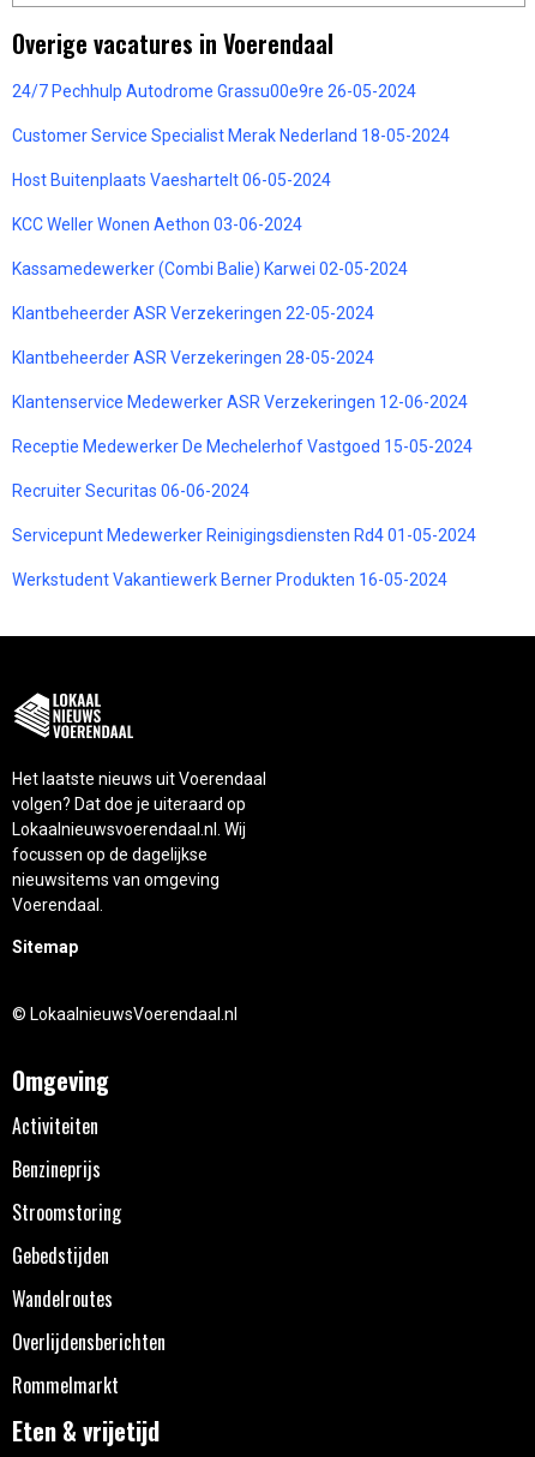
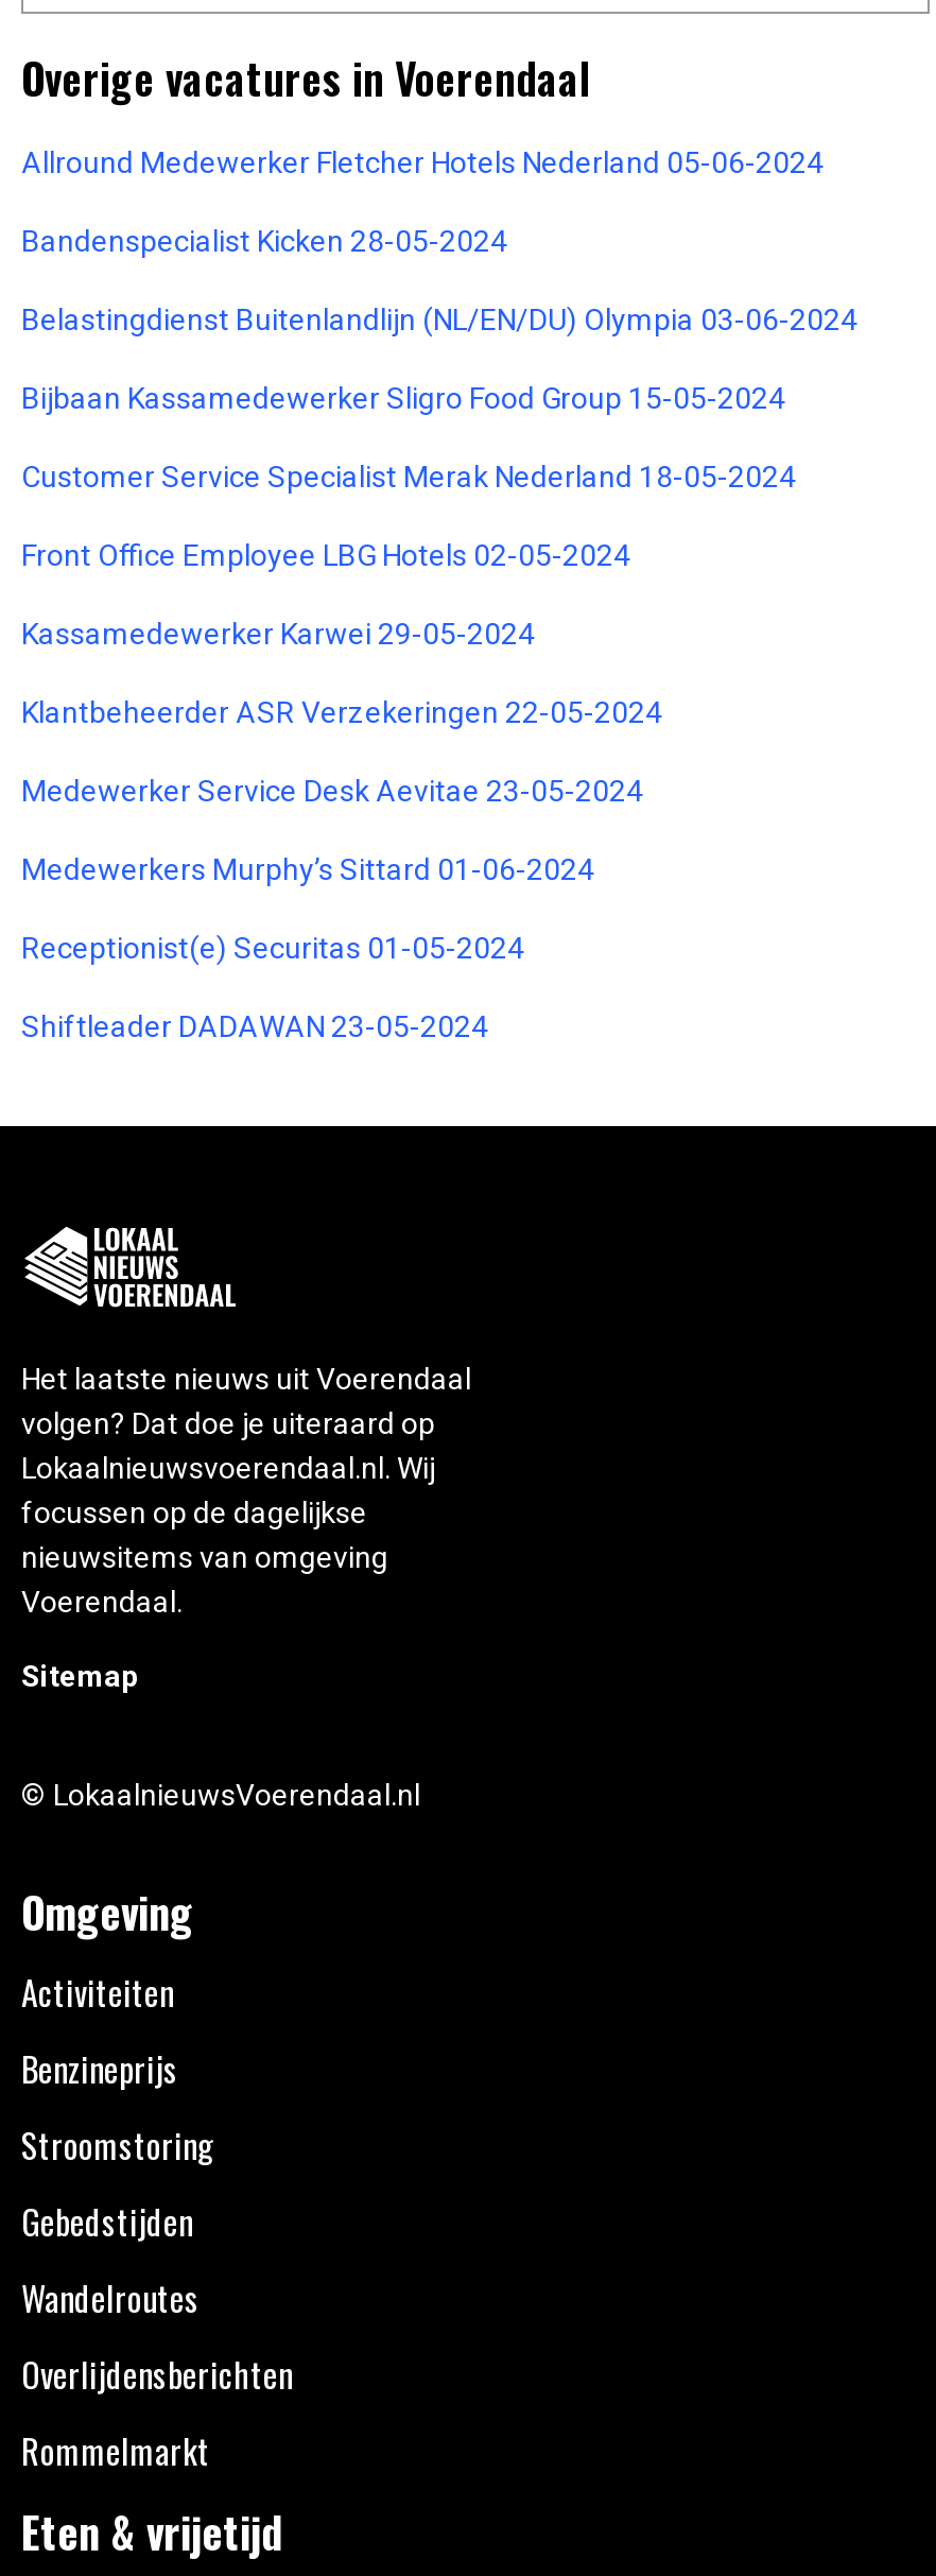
- 24/7 Pechhulp Autodrome Grassu00e9re 26-05-2024
+ Allround Medewerker Fletcher Hotels Nederland 05-06-2024
+ Bandenspecialist Kicken 28-05-2024
+ Belastingdienst Buitenlandlijn (NL/EN/DU) Olympia 03-06-2024
+ Bijbaan Kassamedewerker Sligro Food Group 15-05-2024

moved down: Customer Service Specialist Merak Nederland 18-05-2024

- Host Buitenplaats Vaeshartelt 06-05-2024
- KCC Weller Wonen Aethon 03-06-2024
- Kassamedewerker (Combi Balie) Karwei 02-05-2024
+ Front Office Employee LBG Hotels 02-05-2024
+ Kassamedewerker Karwei 29-05-2024

moved down: Klantbeheerder ASR Verzekeringen 22-05-2024

- Klantbeheerder ASR Verzekeringen 28-05-2024
- Klantenservice Medewerker ASR Verzekeringen 12-06-2024
- Receptie Medewerker De Mechelerhof Vastgoed 15-05-2024
- Recruiter Securitas 06-06-2024
- Servicepunt Medewerker Reinigingsdiensten Rd4 01-05-2024
- Werkstudent Vakantiewerk Berner Produkten 16-05-2024
+ Medewerker Service Desk Aevitae 23-05-2024
+ Medewerkers Murphy’s Sittard 01-06-2024
+ Receptionist(e) Securitas 01-05-2024
+ Shiftleader DADAWAN 23-05-2024
